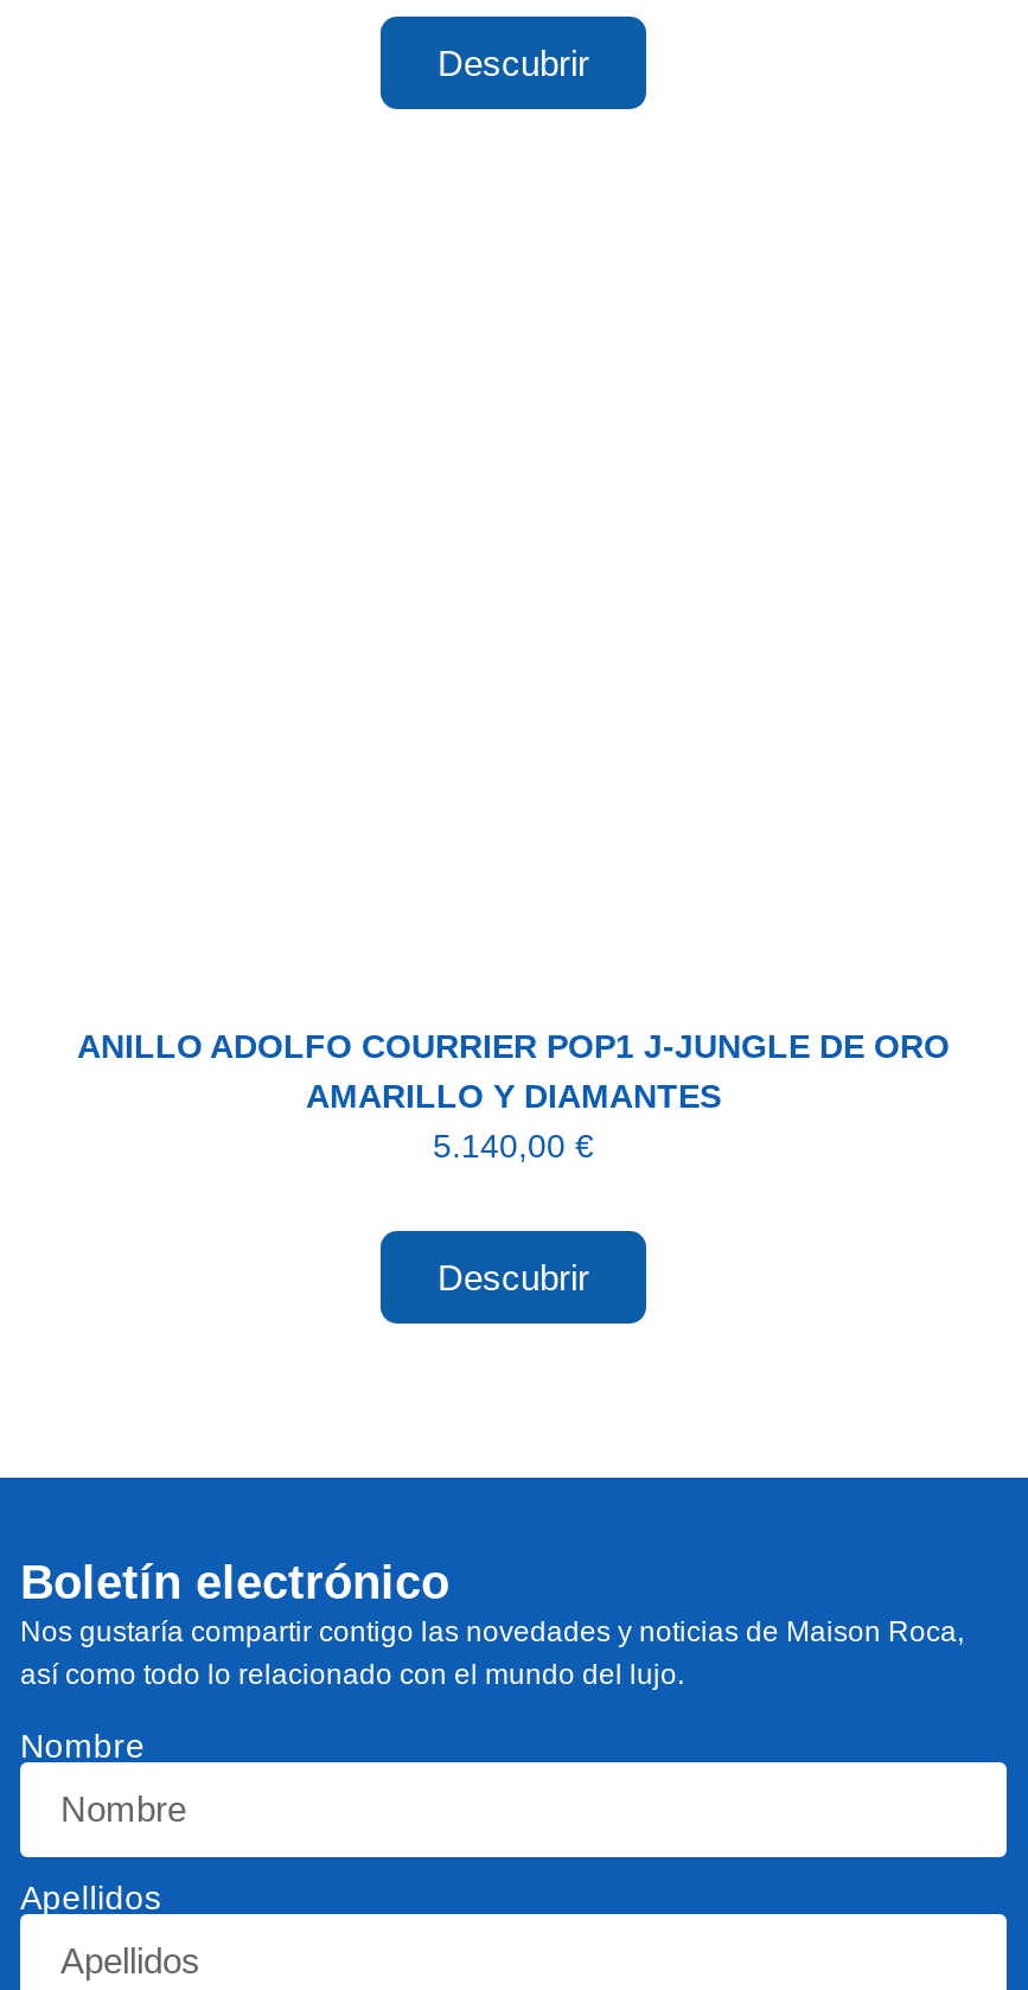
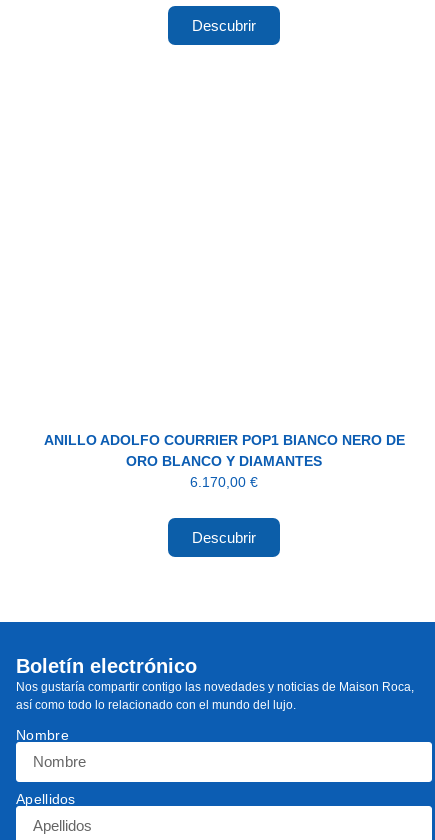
- ANILLO ADOLFO COURRIER POP1 J-JUNGLE DE ORO
- AMARILLO Y DIAMANTES
- 5.140,00 €
+ ANILLO ADOLFO COURRIER POP1 BIANCO NERO DE
+ ORO BLANCO Y DIAMANTES
+ 6.170,00 €
